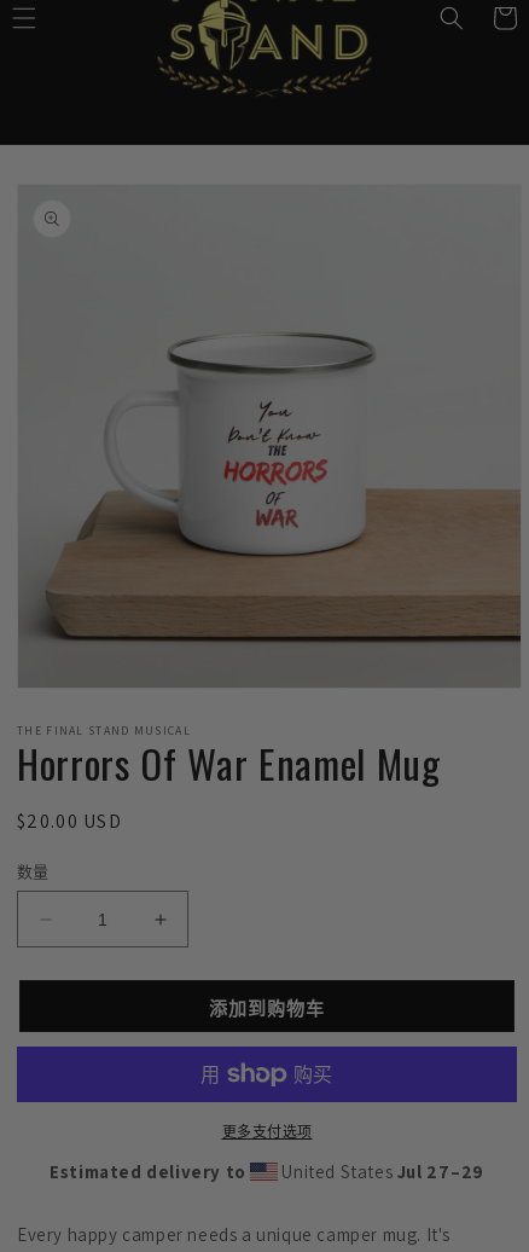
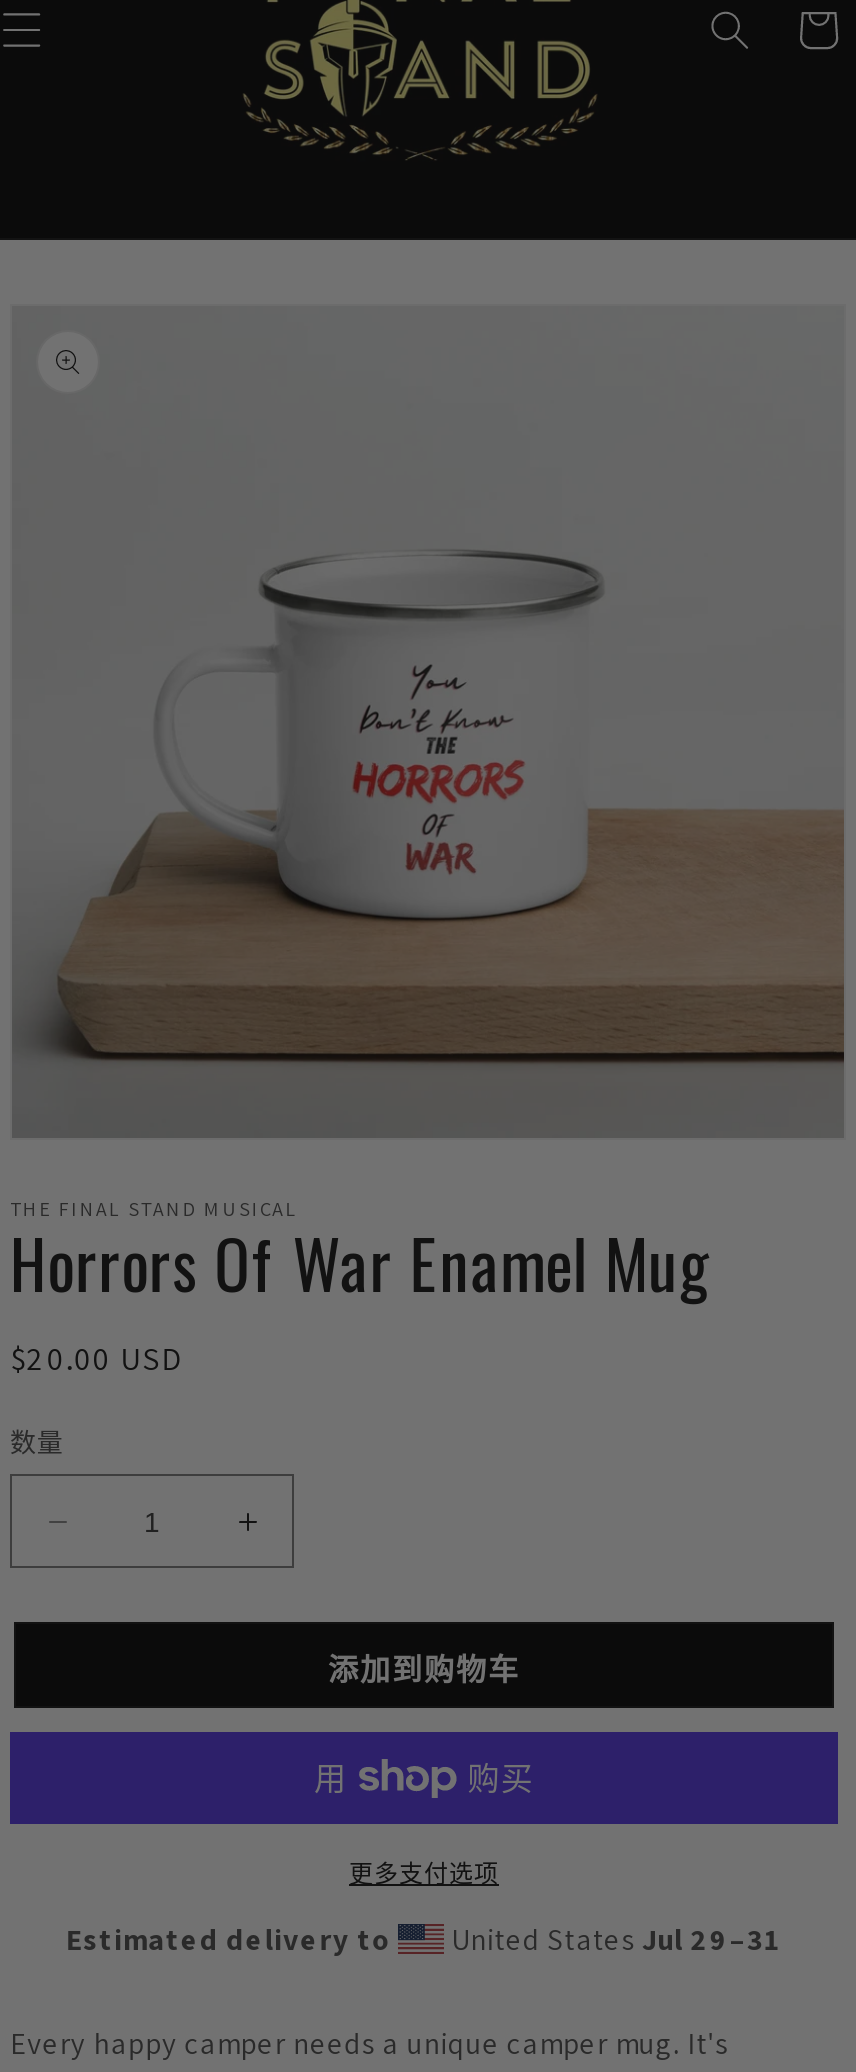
- United States Jul 27–29
+ United States Jul 29–31
